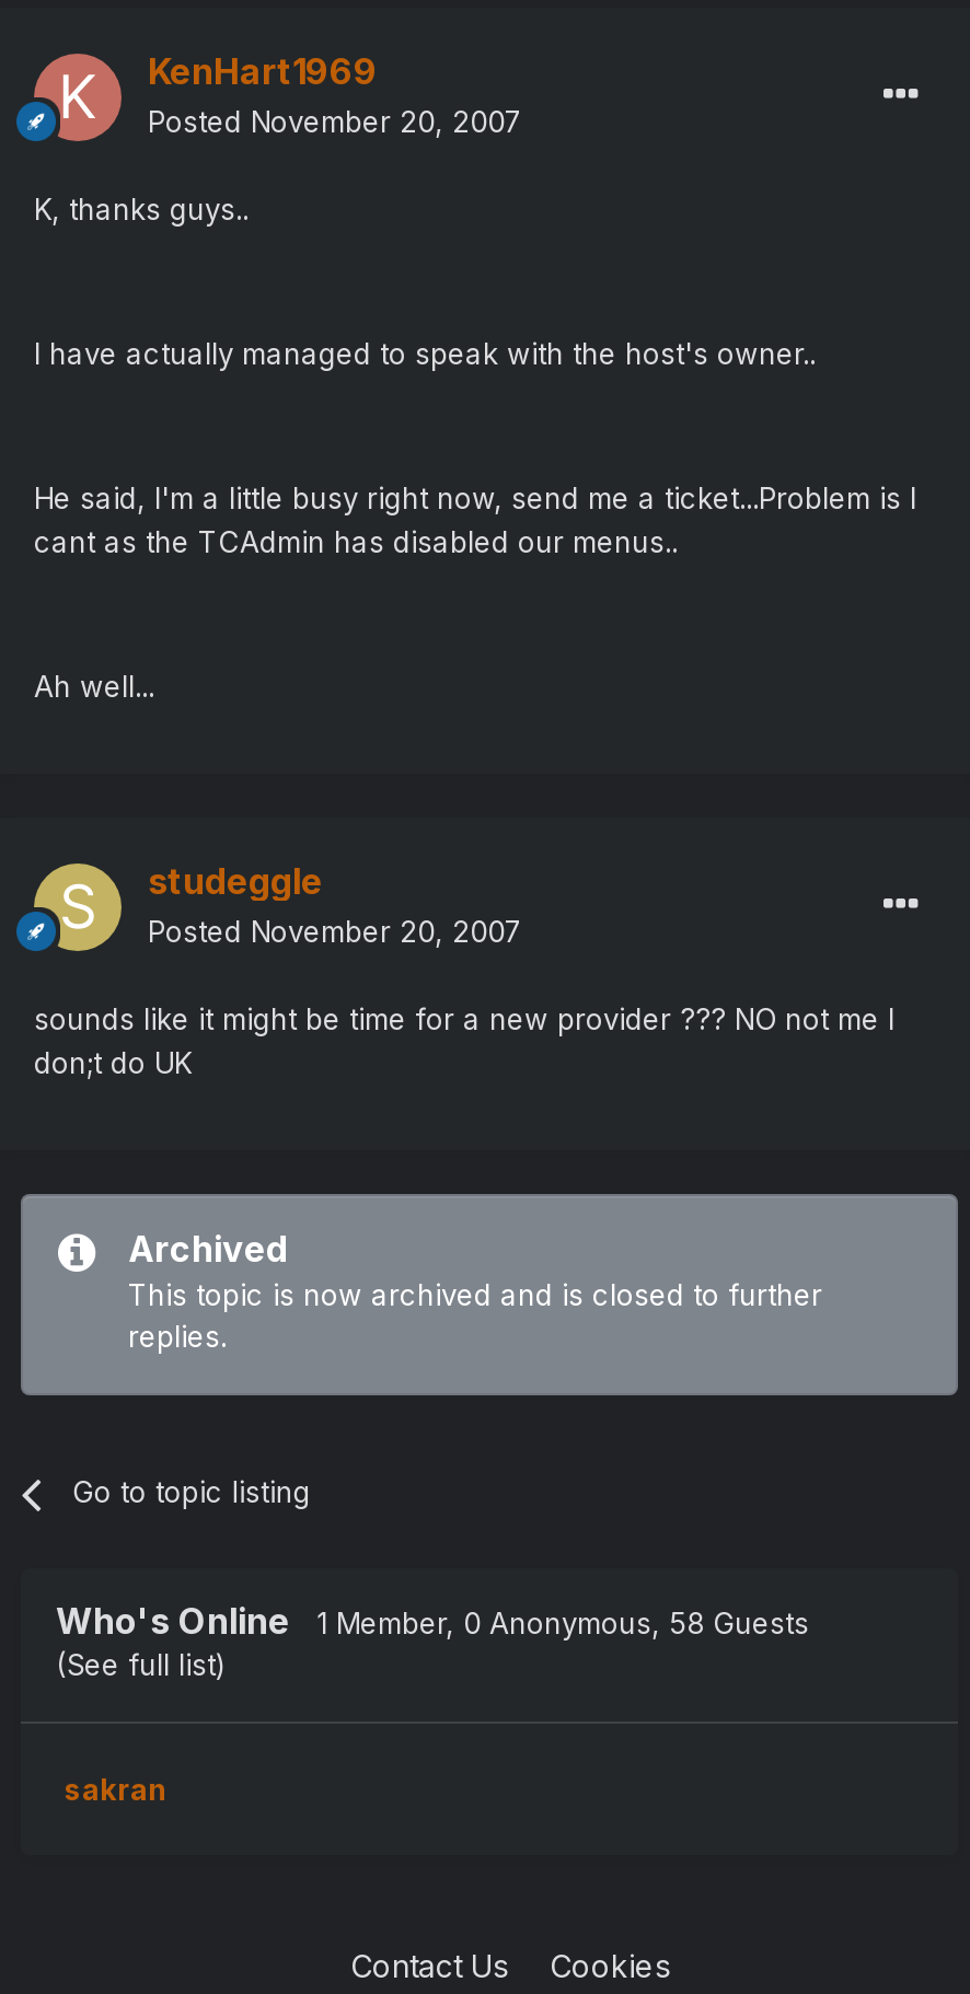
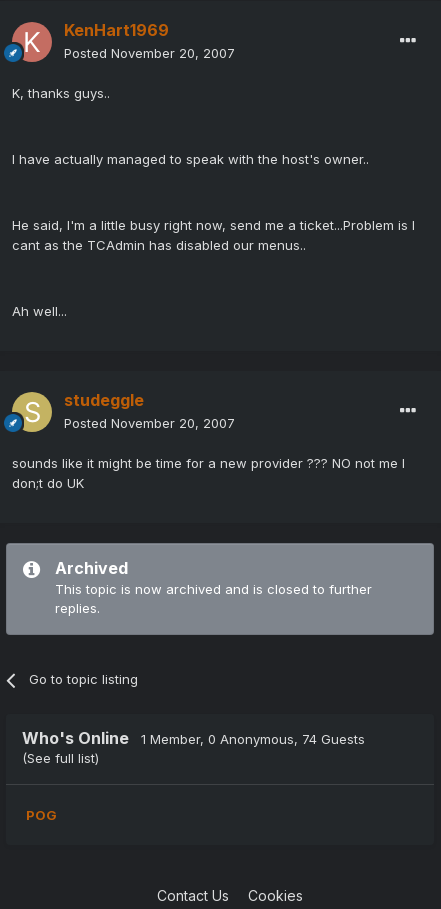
- Who's Online 1 Member, 0 Anonymous, 58 Guests
+ Who's Online 1 Member, 0 Anonymous, 74 Guests

- sakran
+ POG
